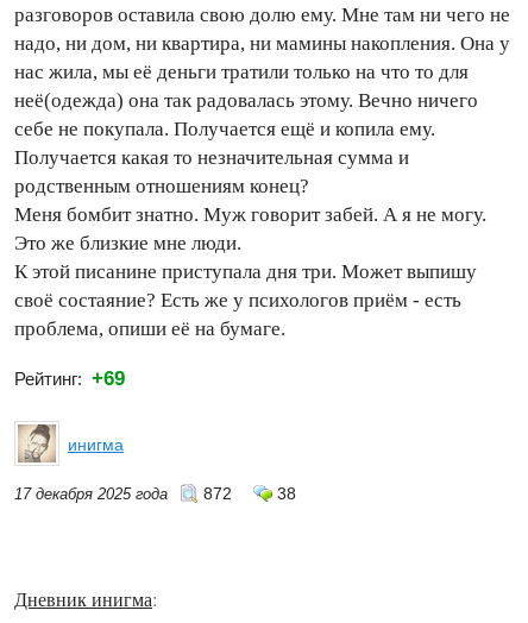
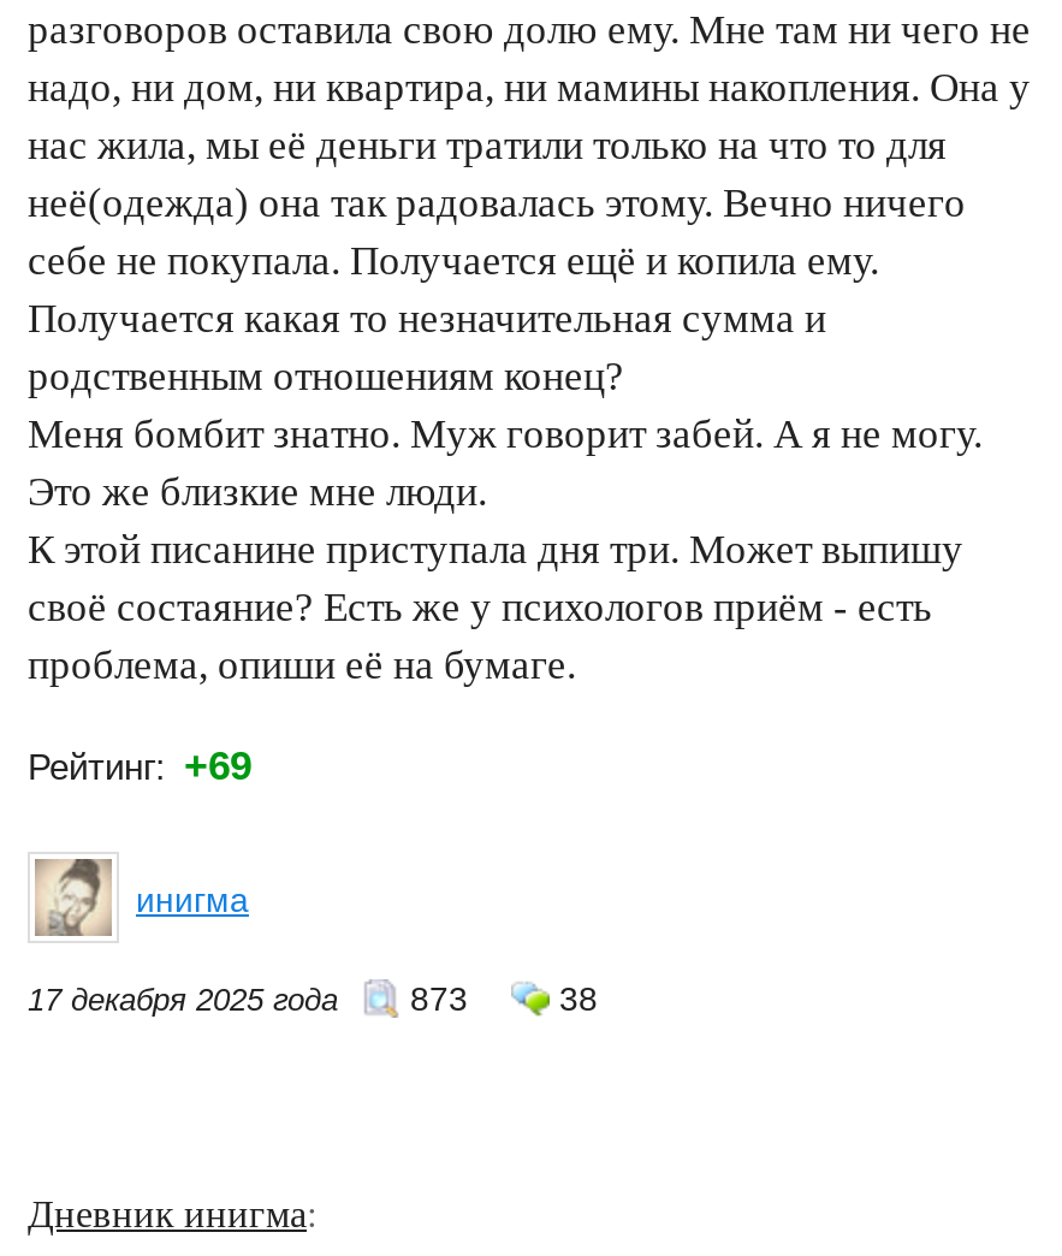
- 17 декабря 2025 года 872
+ 17 декабря 2025 года 873
